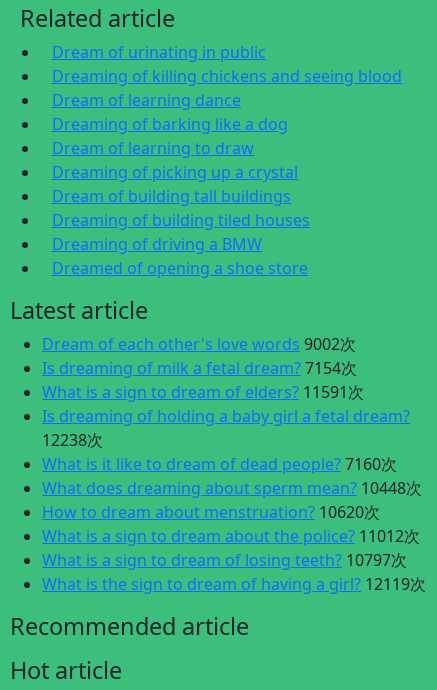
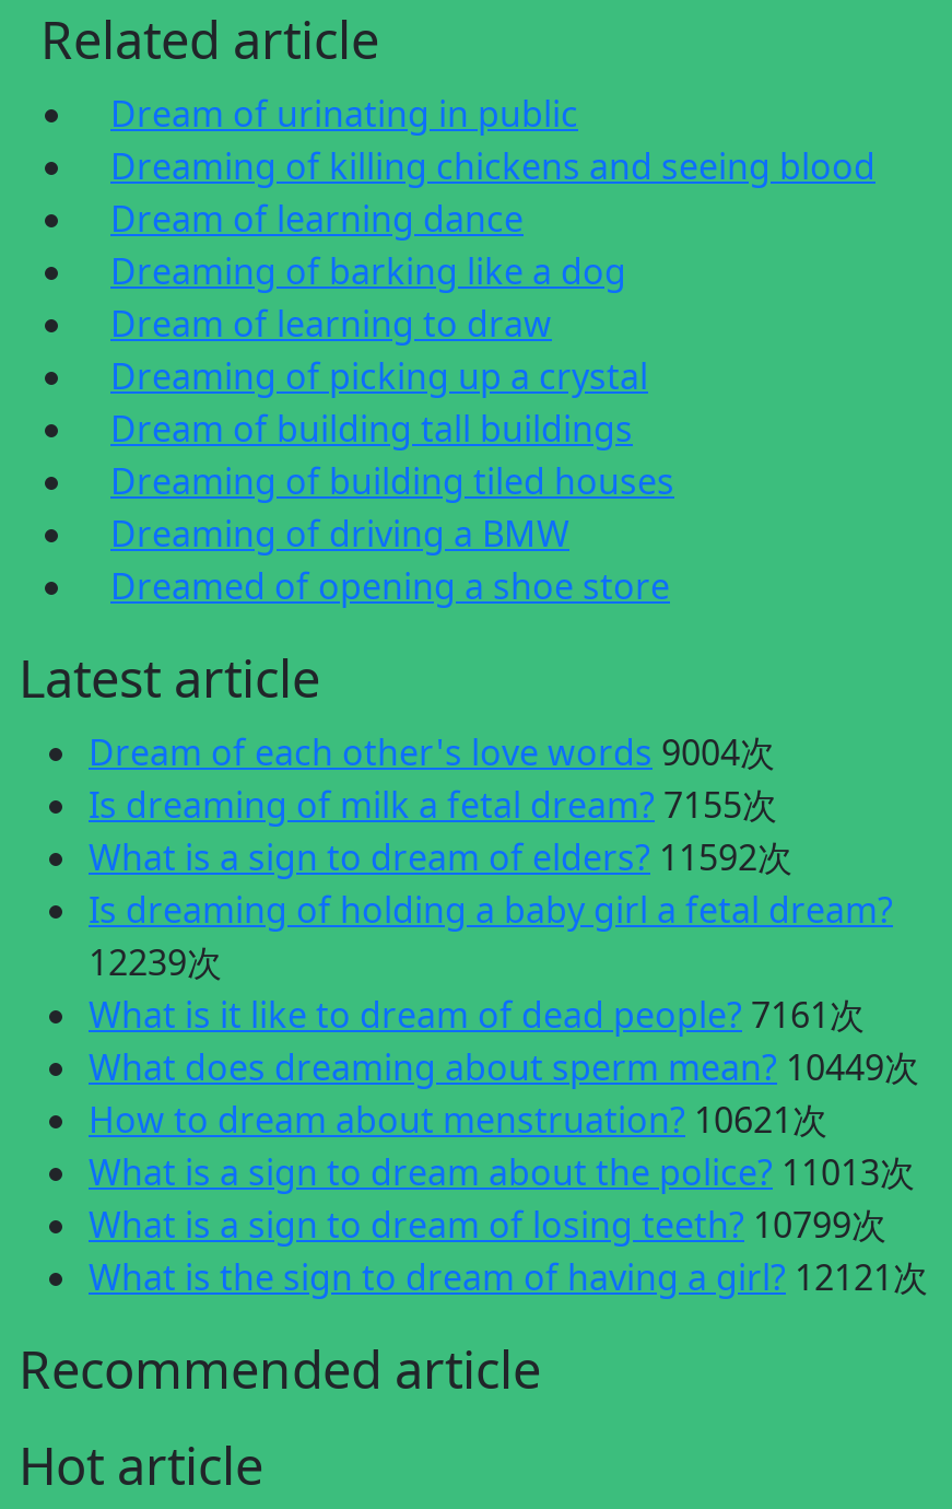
- Dream of each other's love words 9002次
+ Dream of each other's love words 9004次

- Is dreaming of milk a fetal dream? 7154次
+ Is dreaming of milk a fetal dream? 7155次

- What is a sign to dream of elders? 11591次
+ What is a sign to dream of elders? 11592次

- 12238次
+ 12239次

- What is it like to dream of dead people? 7160次
+ What is it like to dream of dead people? 7161次

- What does dreaming about sperm mean? 10448次
+ What does dreaming about sperm mean? 10449次

- How to dream about menstruation? 10620次
+ How to dream about menstruation? 10621次

- What is a sign to dream about the police? 11012次
+ What is a sign to dream about the police? 11013次

- What is a sign to dream of losing teeth? 10797次
+ What is a sign to dream of losing teeth? 10799次

- What is the sign to dream of having a girl? 12119次
+ What is the sign to dream of having a girl? 12121次
